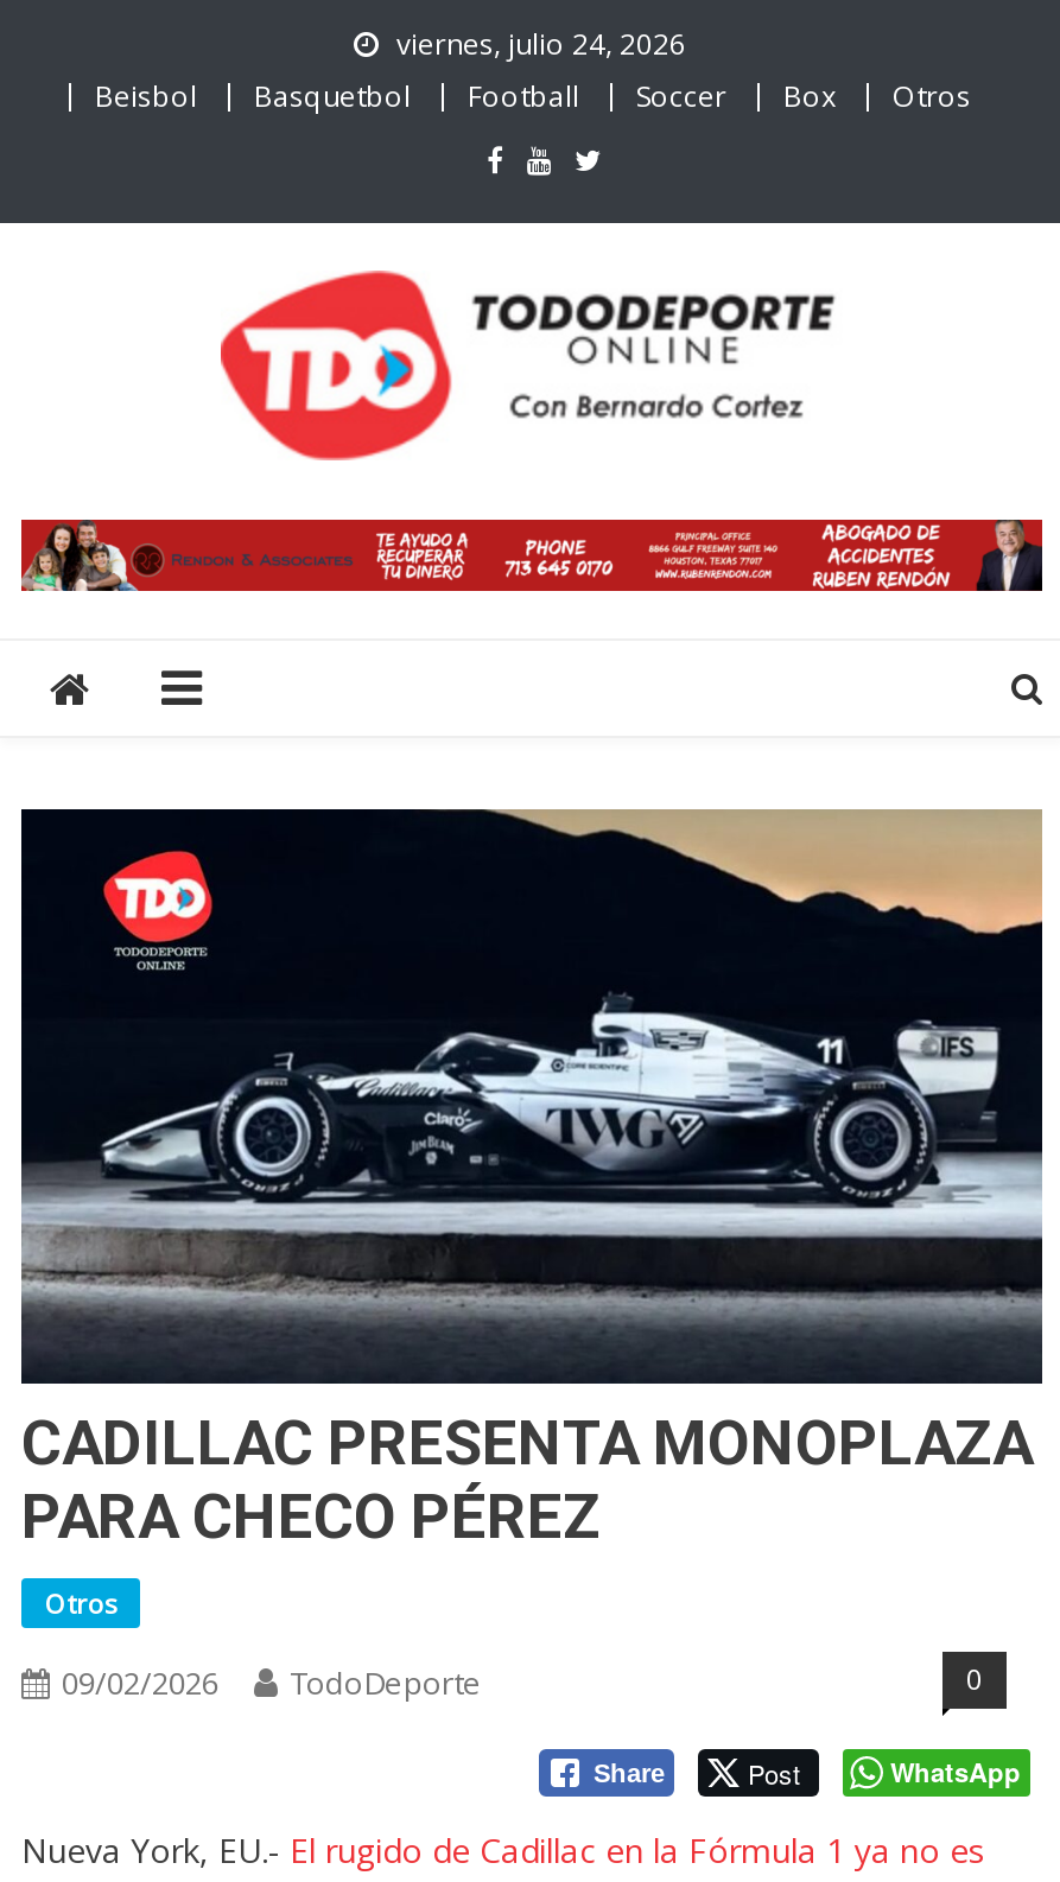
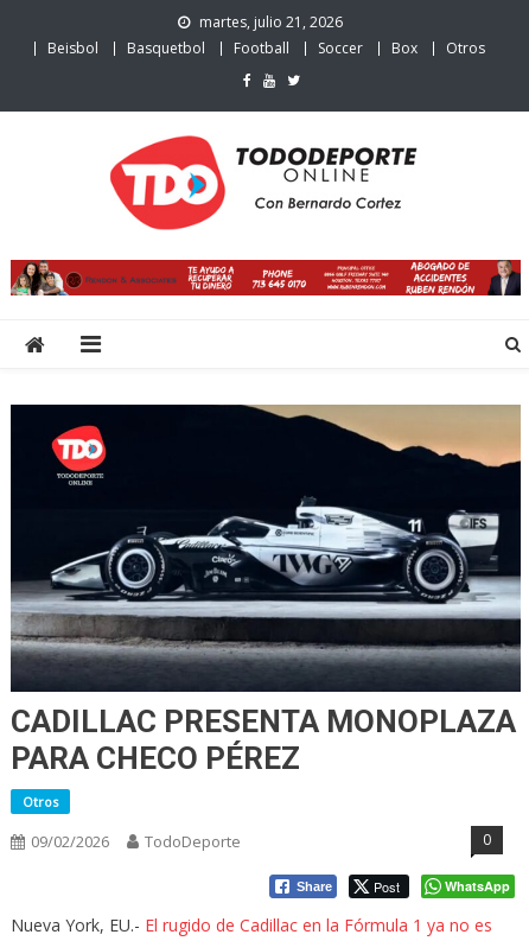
- viernes, julio 24, 2026
+ martes, julio 21, 2026
